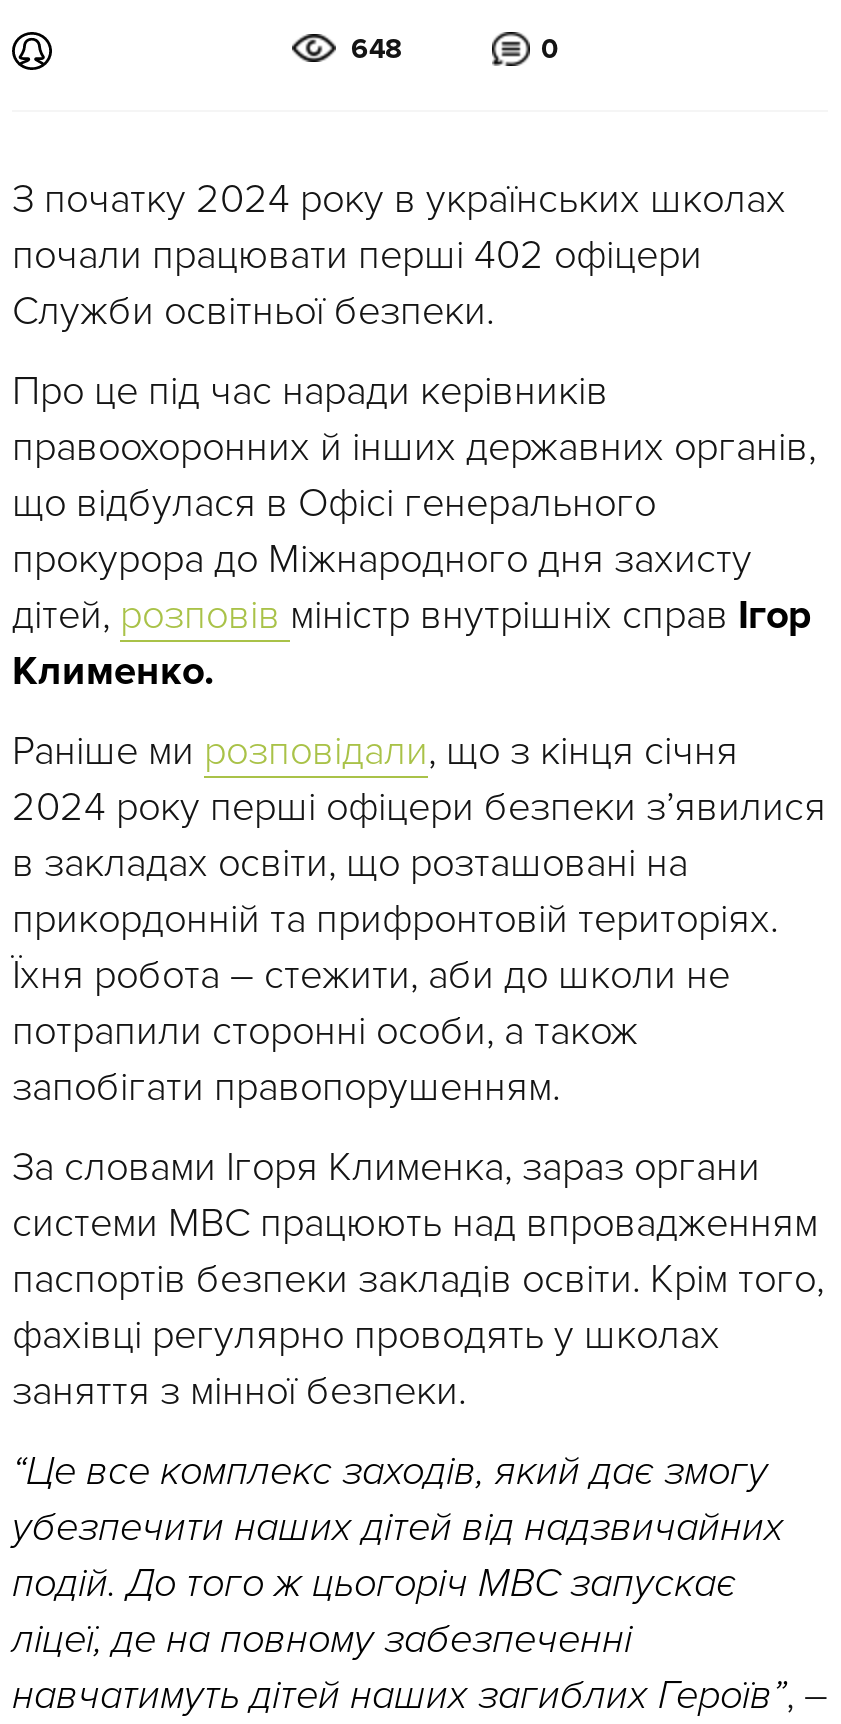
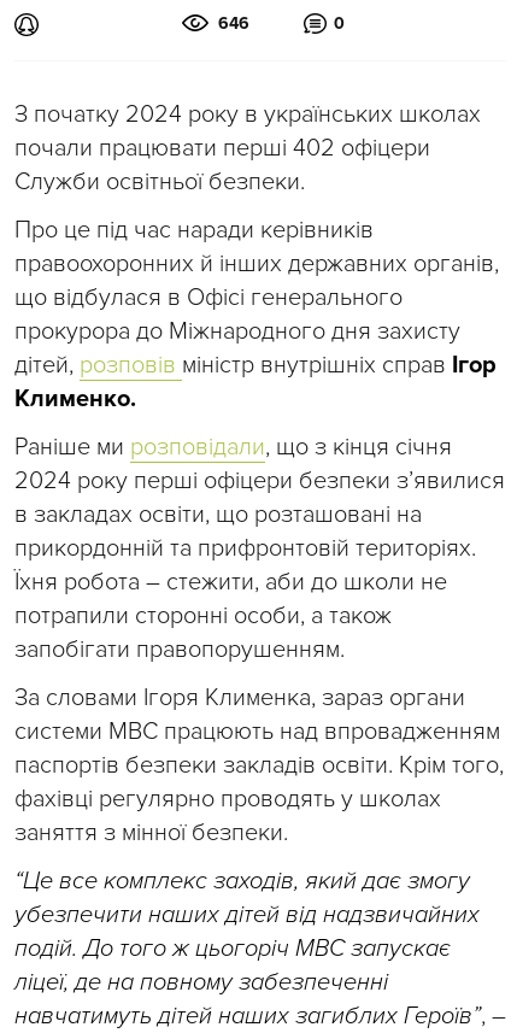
- 648
+ 646
